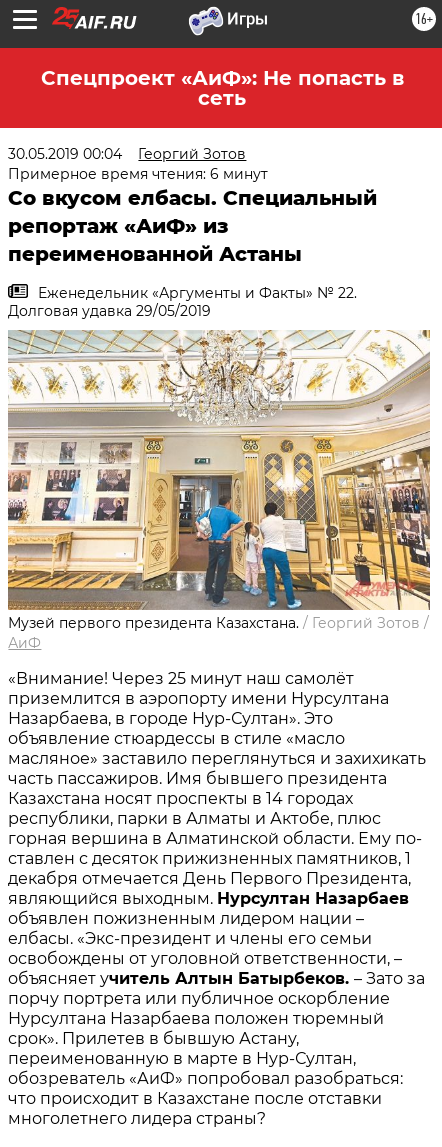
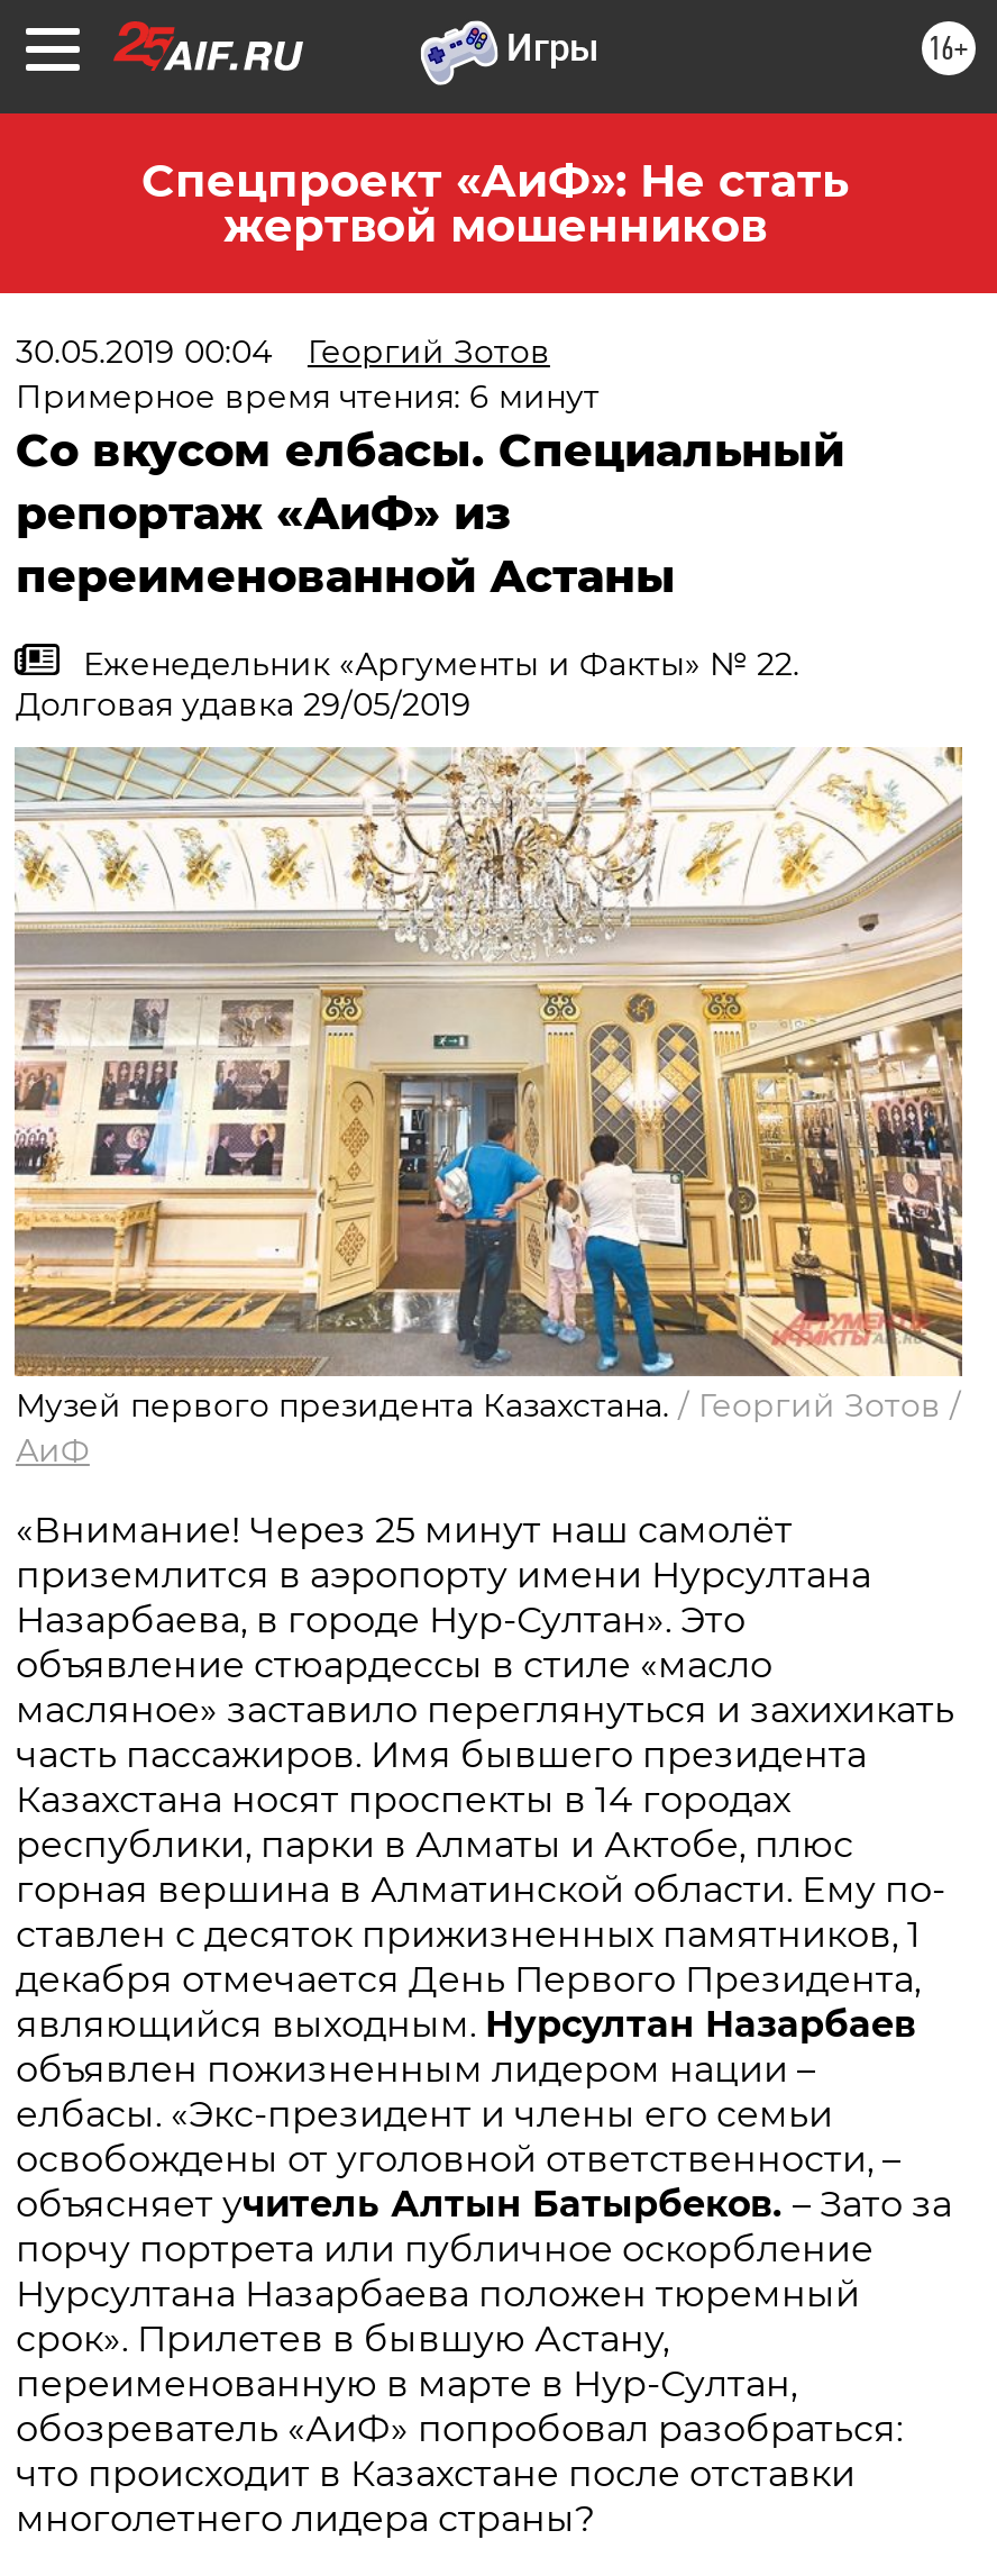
- Спецпроект «АиФ»: Не попасть в
- сеть
+ Спецпроект «АиФ»: Не стать
+ жертвой мошенников
